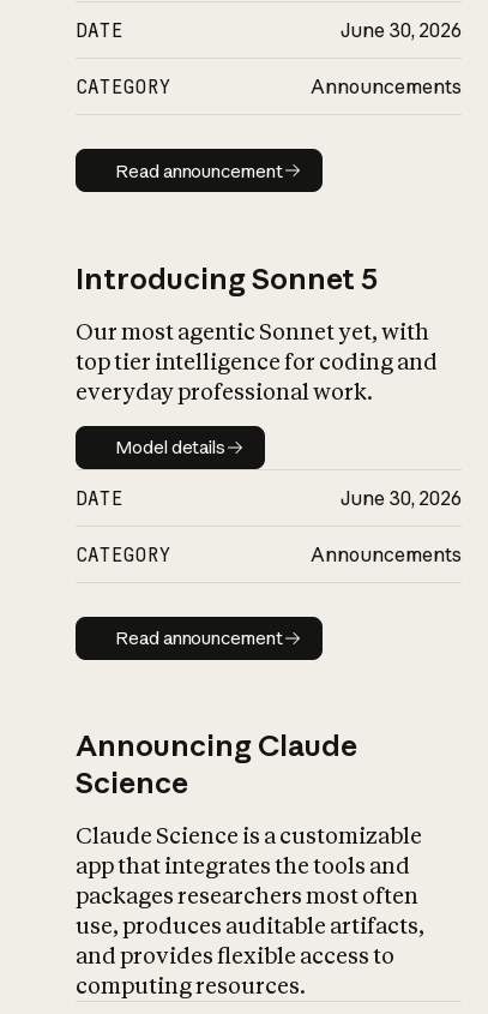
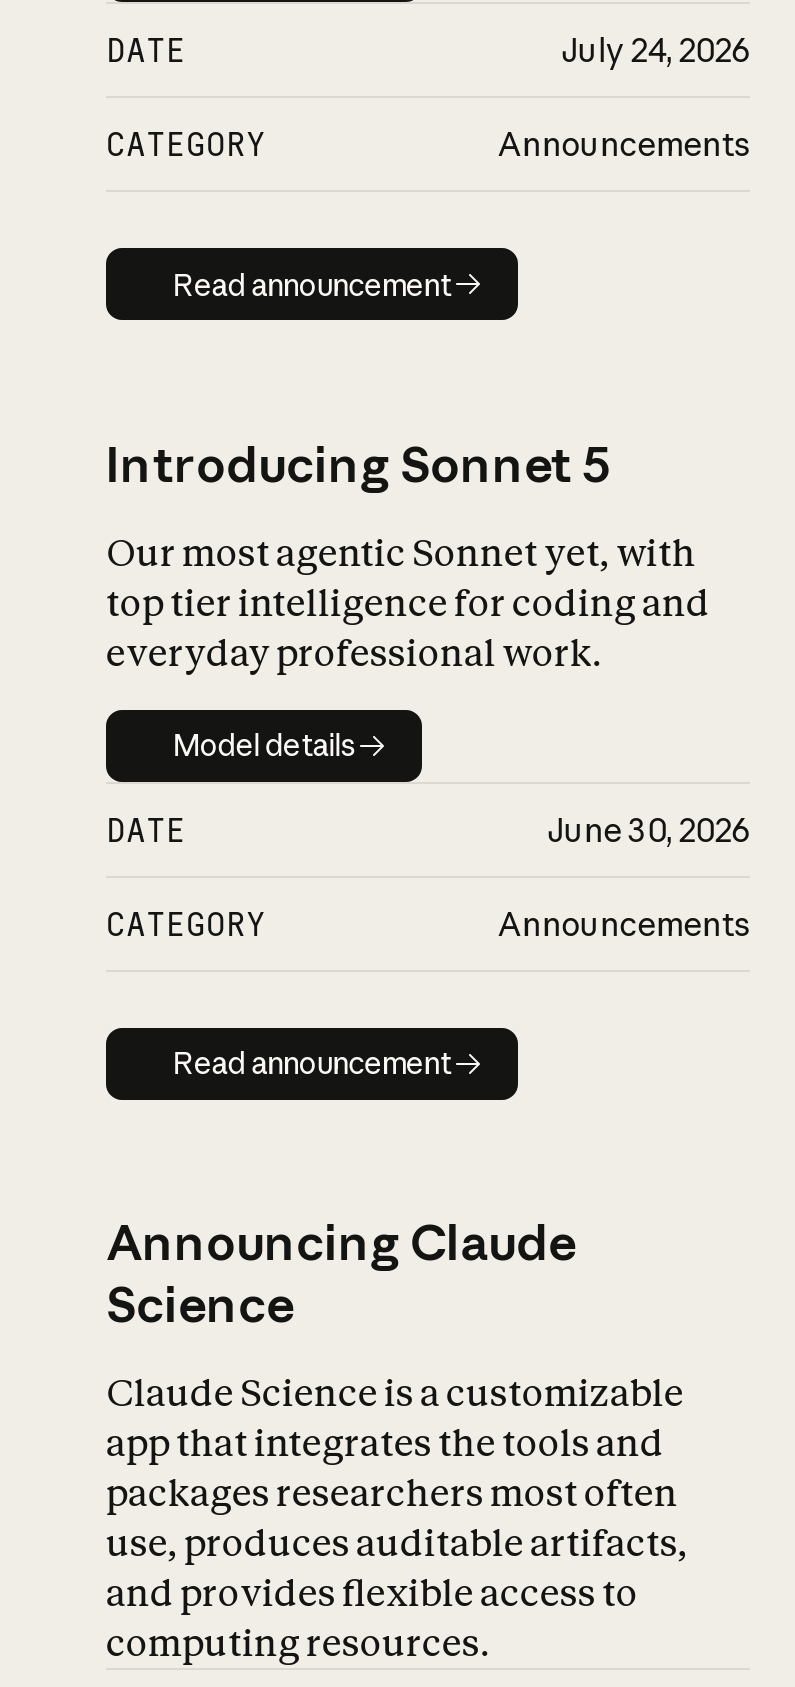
- June 30, 2026
+ July 24, 2026
